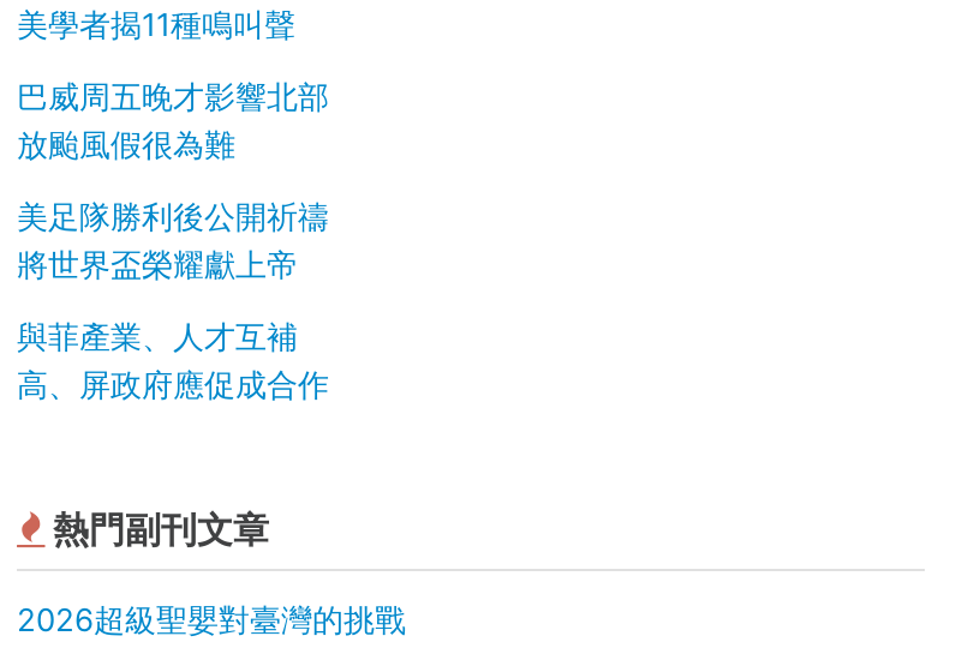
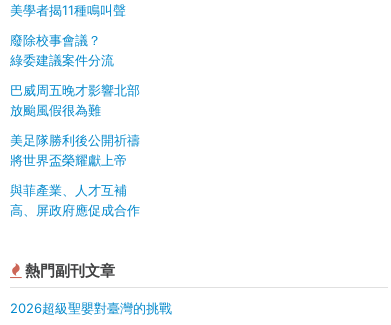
+ 廢除校事會議？
+ 綠委建議案件分流
